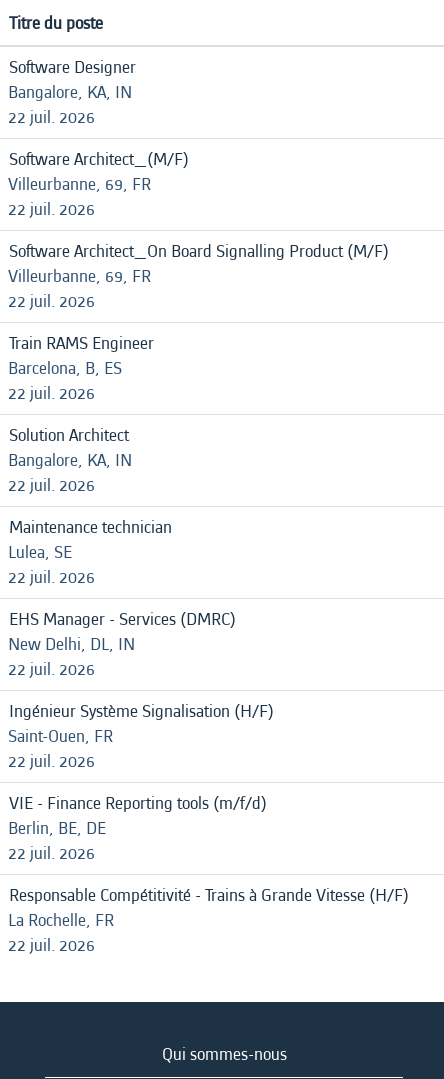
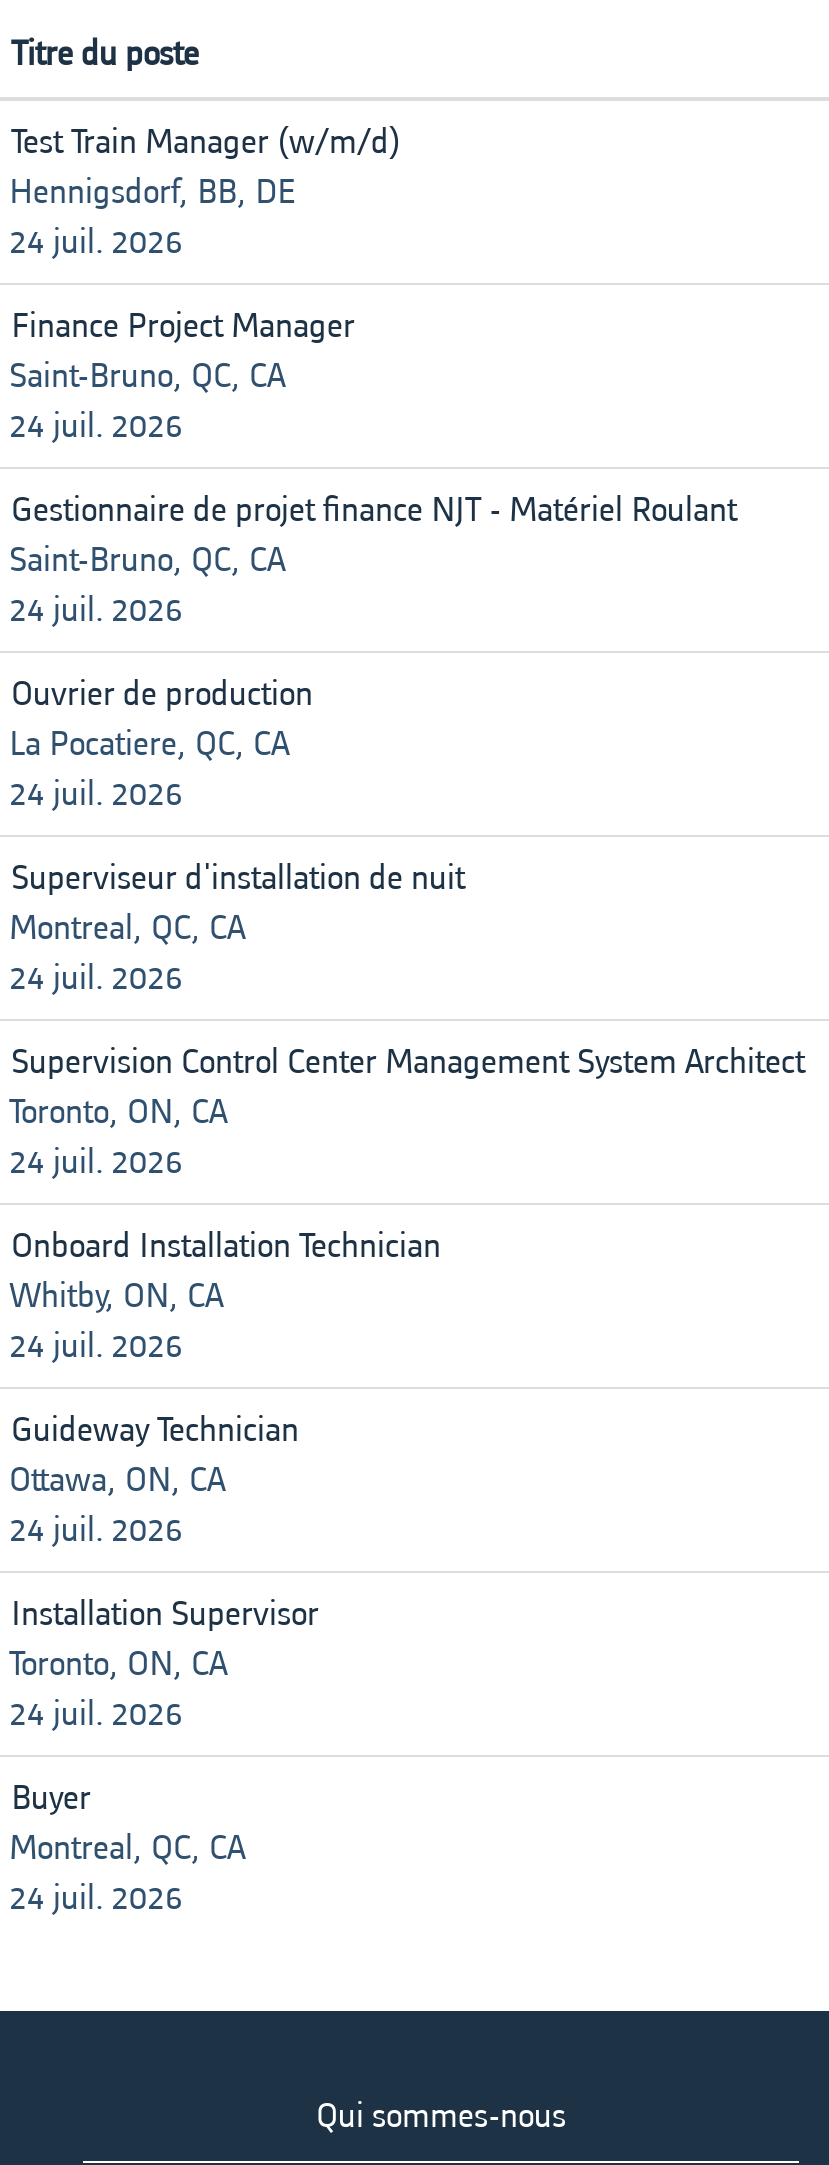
- Software Designer
- Bangalore, KA, IN
- 22 juil. 2026
+ Test Train Manager (w/m/d)
+ Hennigsdorf, BB, DE
+ 24 juil. 2026

- Software Architect_(M/F)
- Villeurbanne, 69, FR
- 22 juil. 2026
+ Finance Project Manager
+ Saint-Bruno, QC, CA
+ 24 juil. 2026

- Software Architect_On Board Signalling Product (M/F)
- Villeurbanne, 69, FR
- 22 juil. 2026
+ Gestionnaire de projet finance NJT - Matériel Roulant
+ Saint-Bruno, QC, CA
+ 24 juil. 2026

- Train RAMS Engineer
- Barcelona, B, ES
- 22 juil. 2026
+ Ouvrier de production
+ La Pocatiere, QC, CA
+ 24 juil. 2026

- Solution Architect
- Bangalore, KA, IN
- 22 juil. 2026
+ Superviseur d'installation de nuit
+ Montreal, QC, CA
+ 24 juil. 2026

- Maintenance technician
- Lulea, SE
- 22 juil. 2026
+ Supervision Control Center Management System Architect
+ Toronto, ON, CA
+ 24 juil. 2026

- EHS Manager - Services (DMRC)
- New Delhi, DL, IN
- 22 juil. 2026
+ Onboard Installation Technician
+ Whitby, ON, CA
+ 24 juil. 2026

- Ingénieur Système Signalisation (H/F)
- Saint-Ouen, FR
- 22 juil. 2026
+ Guideway Technician
+ Ottawa, ON, CA
+ 24 juil. 2026

- VIE - Finance Reporting tools (m/f/d)
- Berlin, BE, DE
- 22 juil. 2026
+ Installation Supervisor
+ Toronto, ON, CA
+ 24 juil. 2026

- Responsable Compétitivité - Trains à Grande Vitesse (H/F)
- La Rochelle, FR
- 22 juil. 2026
+ Buyer
+ Montreal, QC, CA
+ 24 juil. 2026
